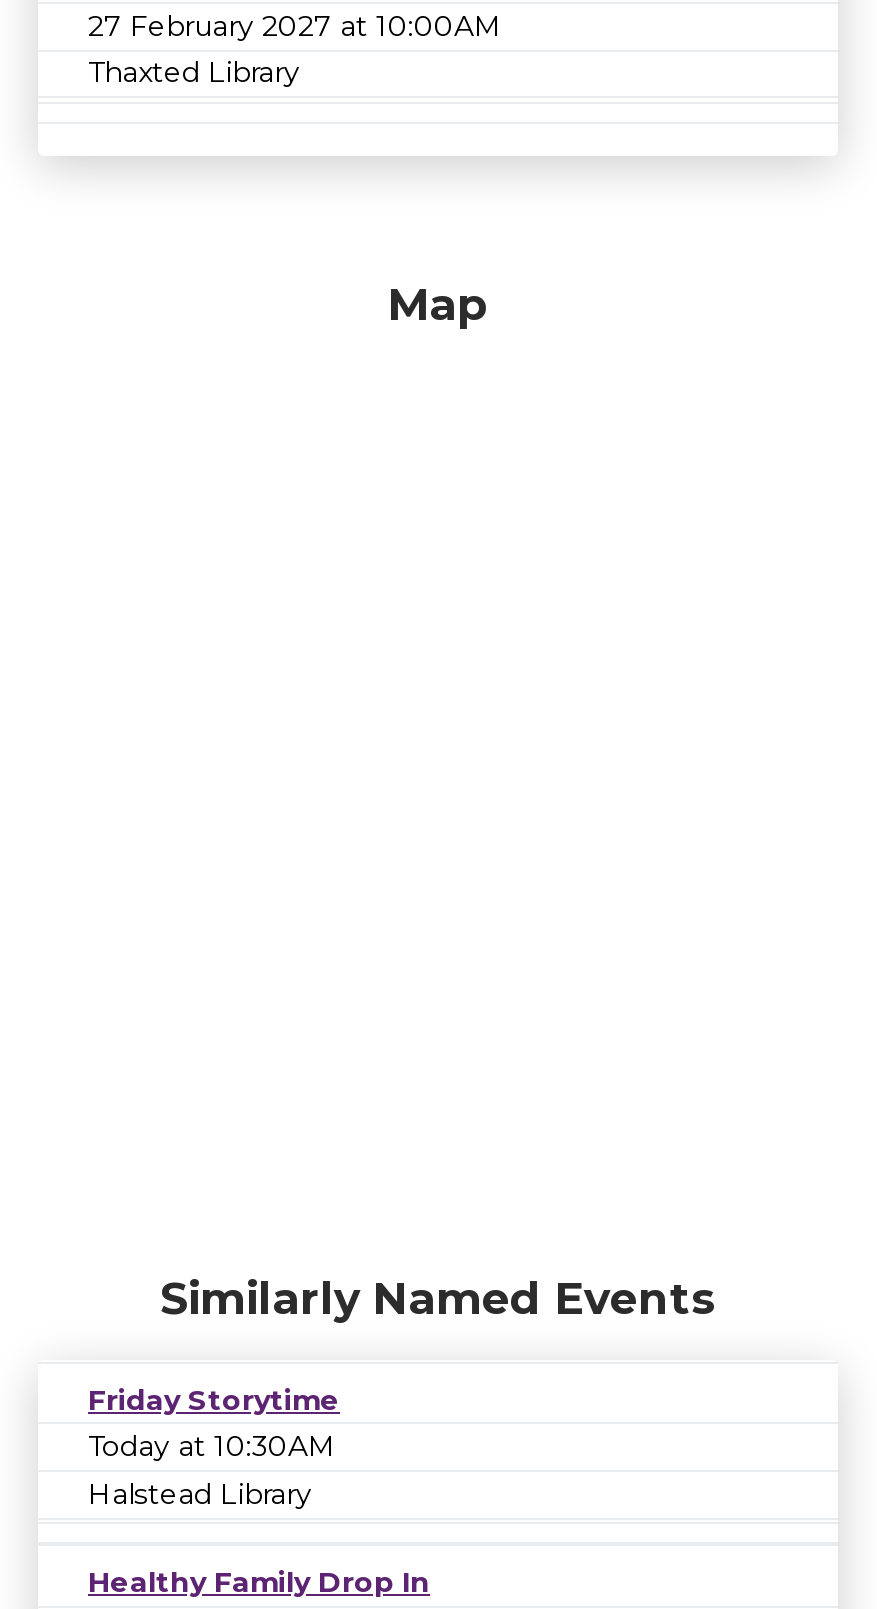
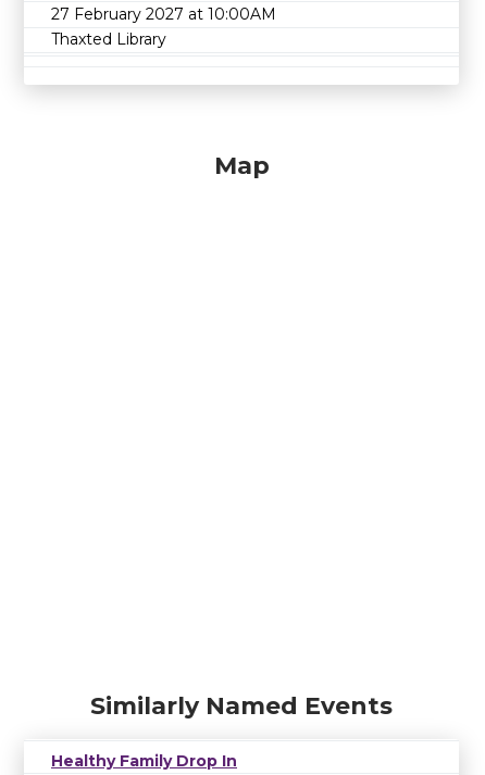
- Friday Storytime
- Today at 10:30AM
- Halstead Library
